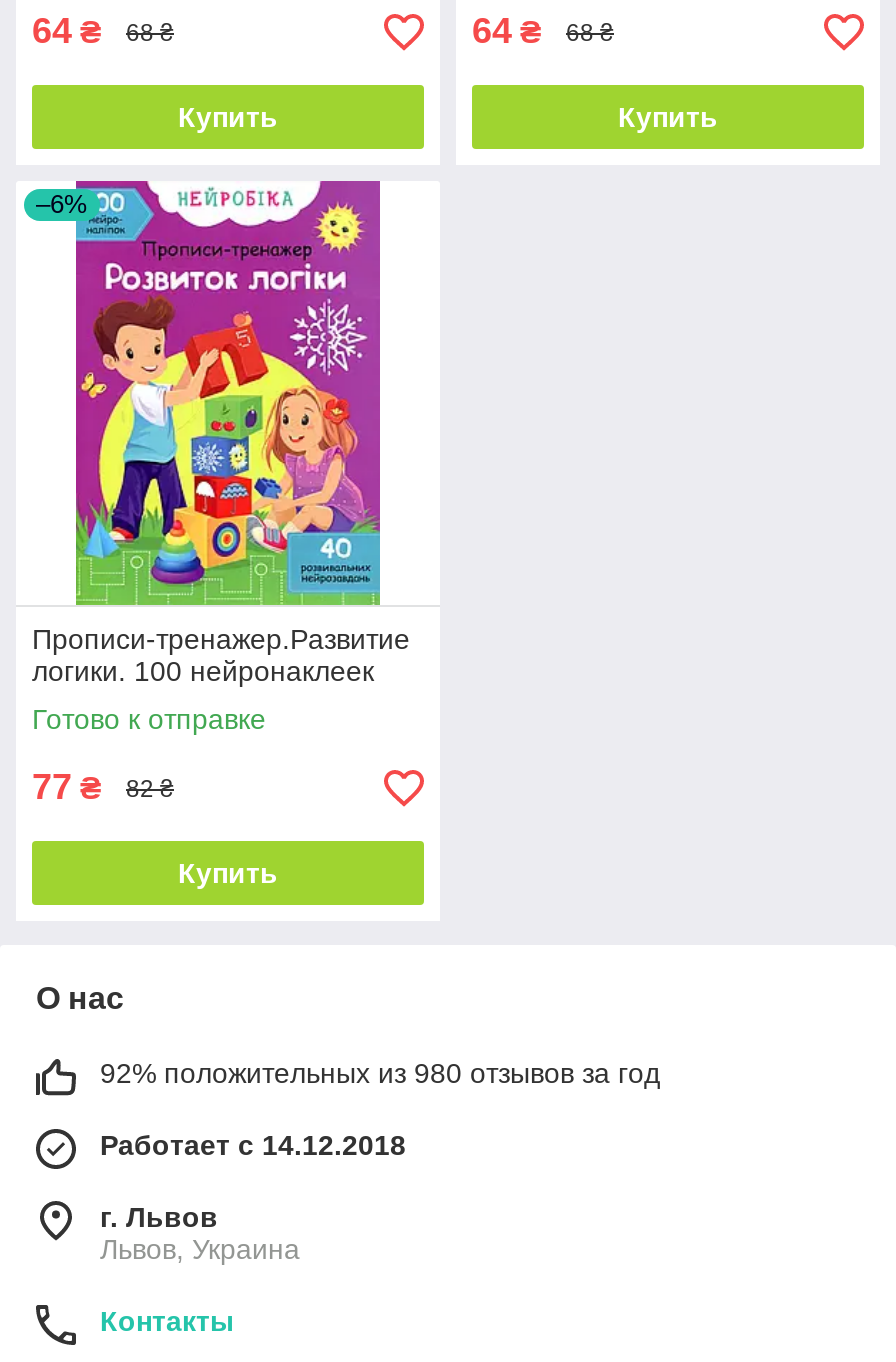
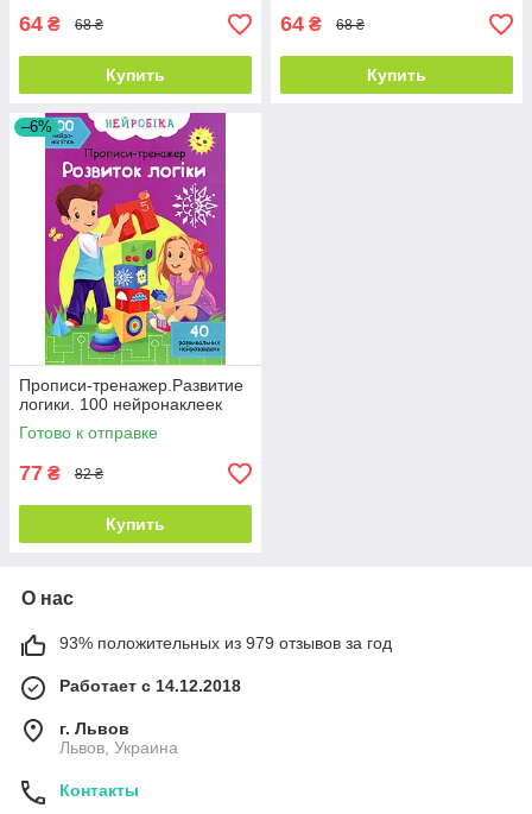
- 92% положительных из 980 отзывов за год
+ 93% положительных из 979 отзывов за год
